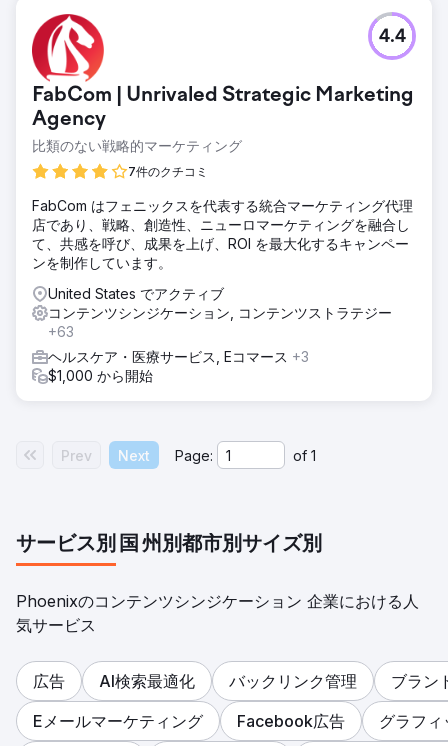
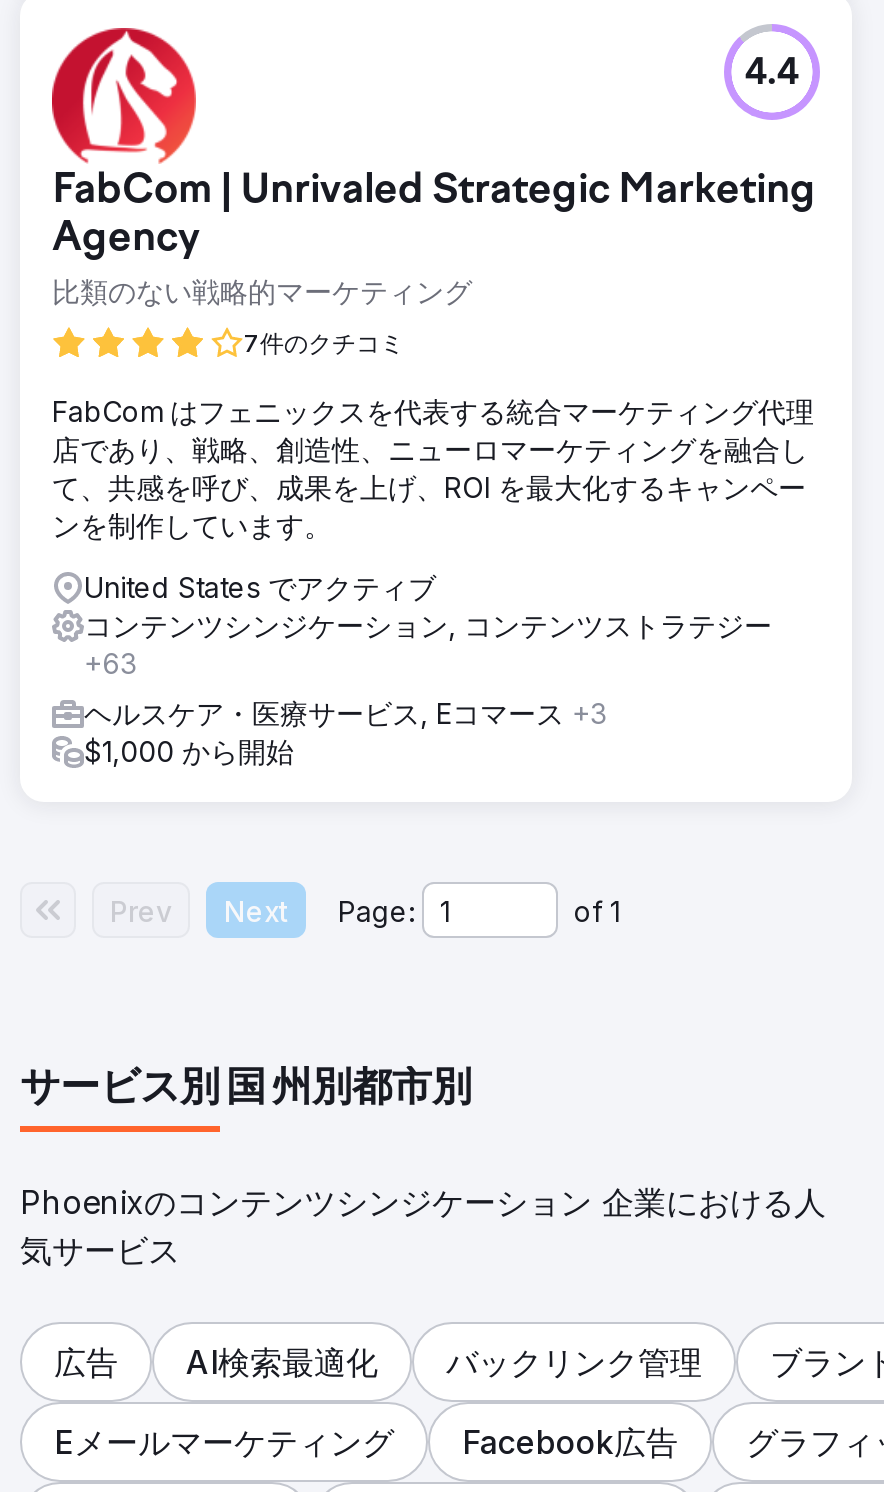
- サービス別 国 州別都市別サイズ別
+ サービス別 国 州別都市別
